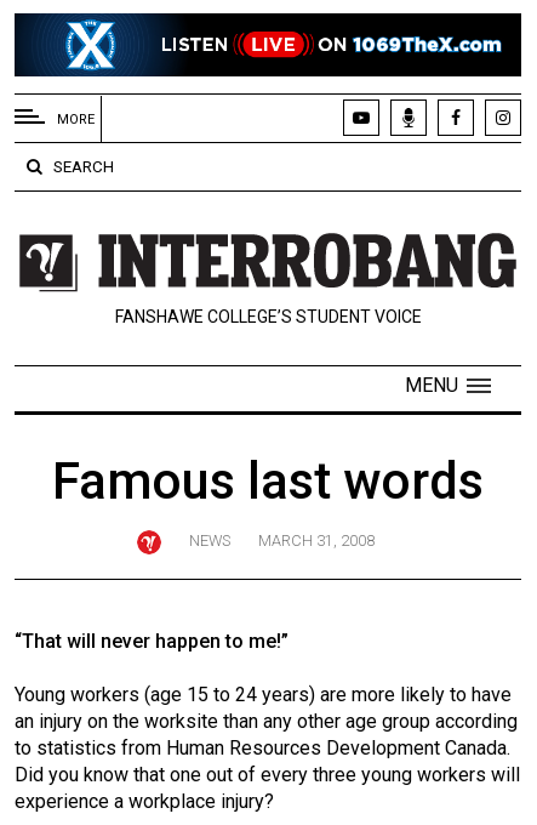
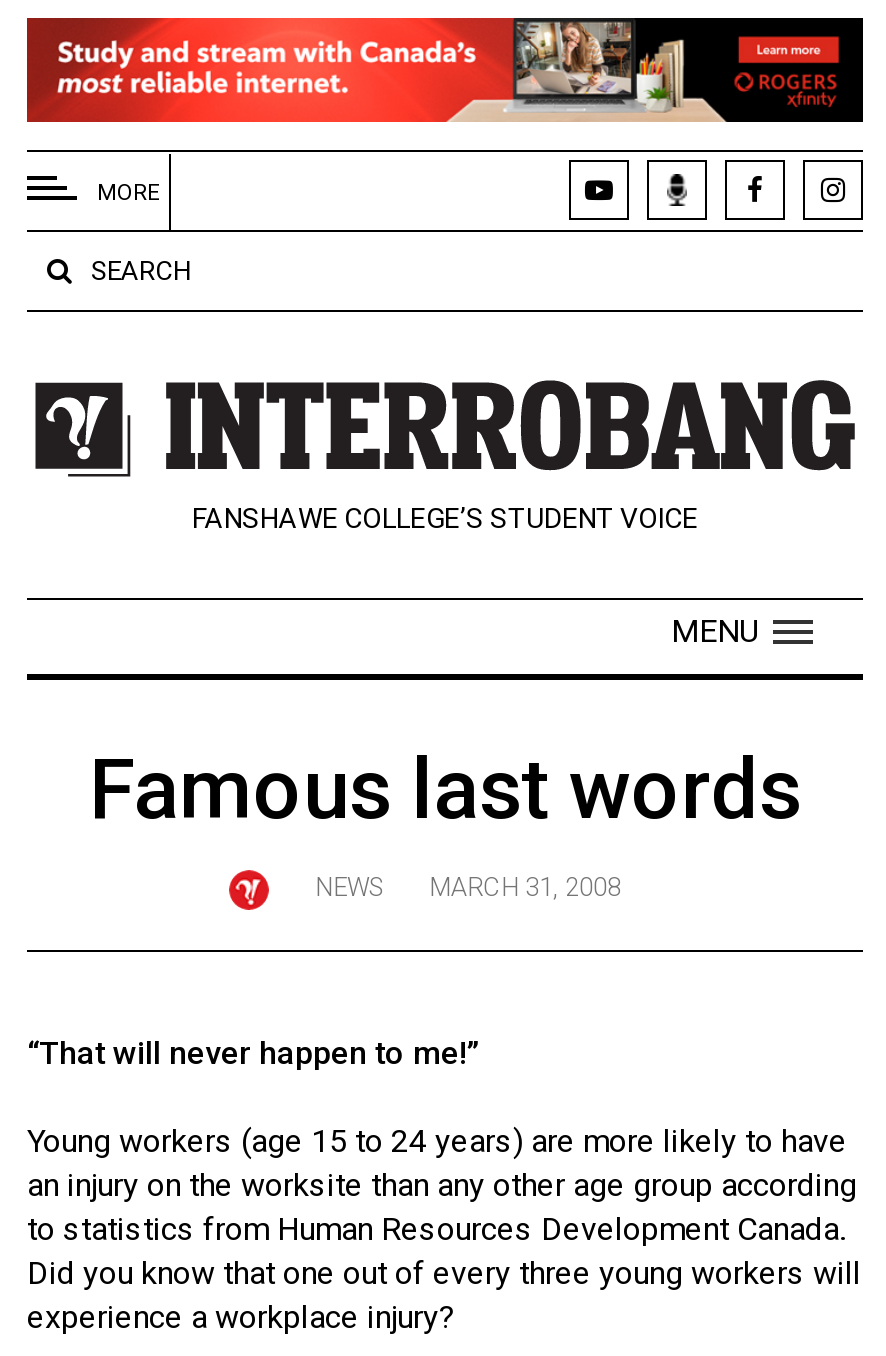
- [image]
+ [image]
